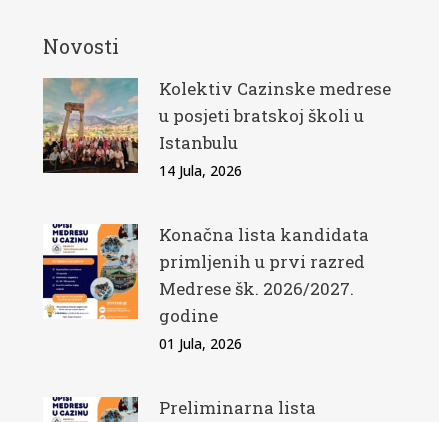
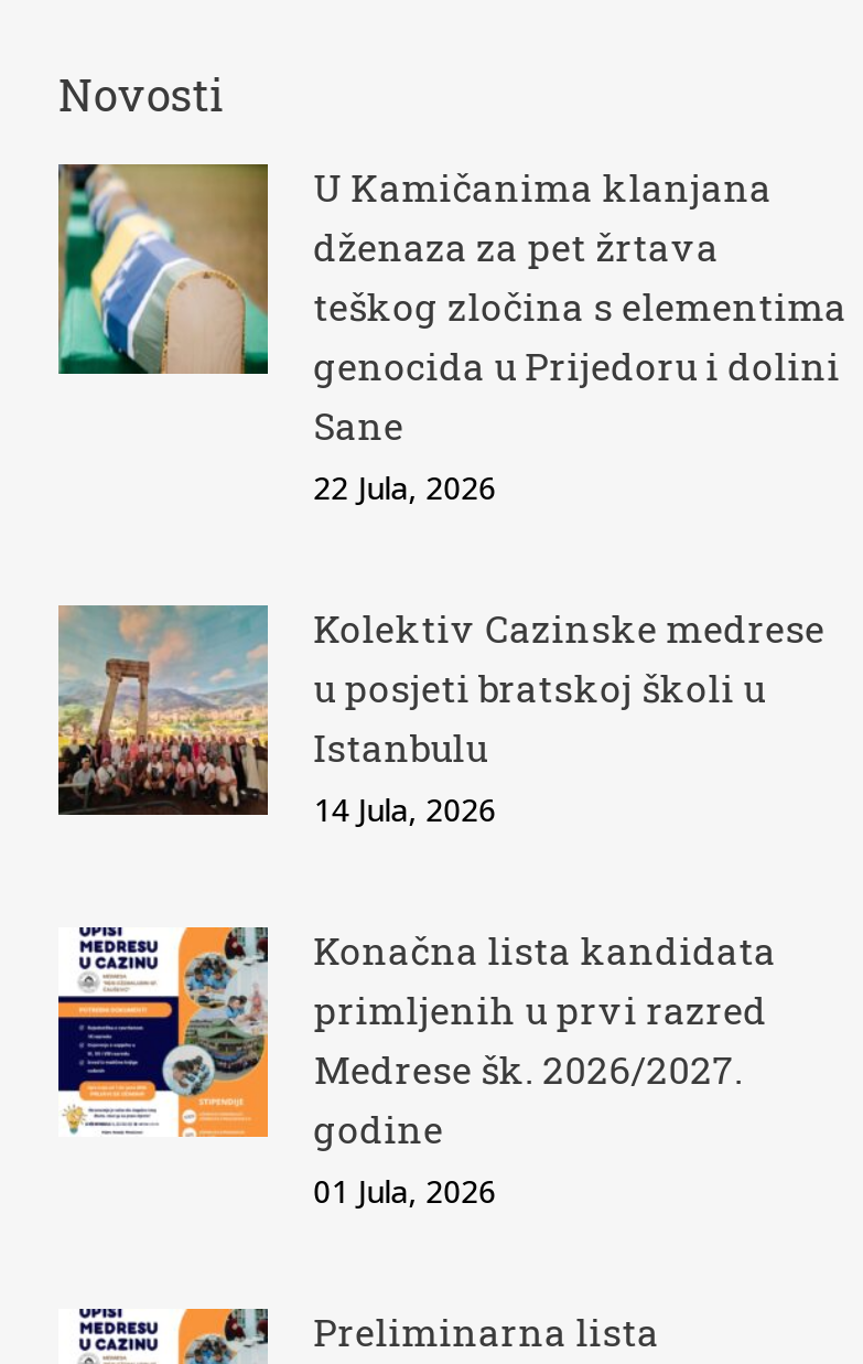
+ [image]
+ U Kamičanima klanjana
+ dženaza za pet žrtava
+ teškog zločina s elementima
+ genocida u Prijedoru i dolini
+ Sane
+ 22 Jula, 2026
